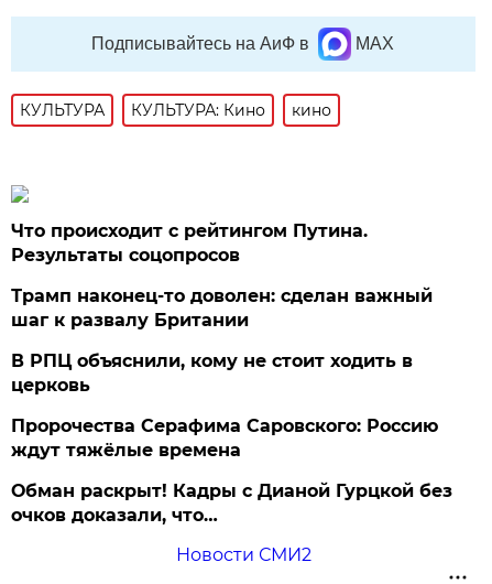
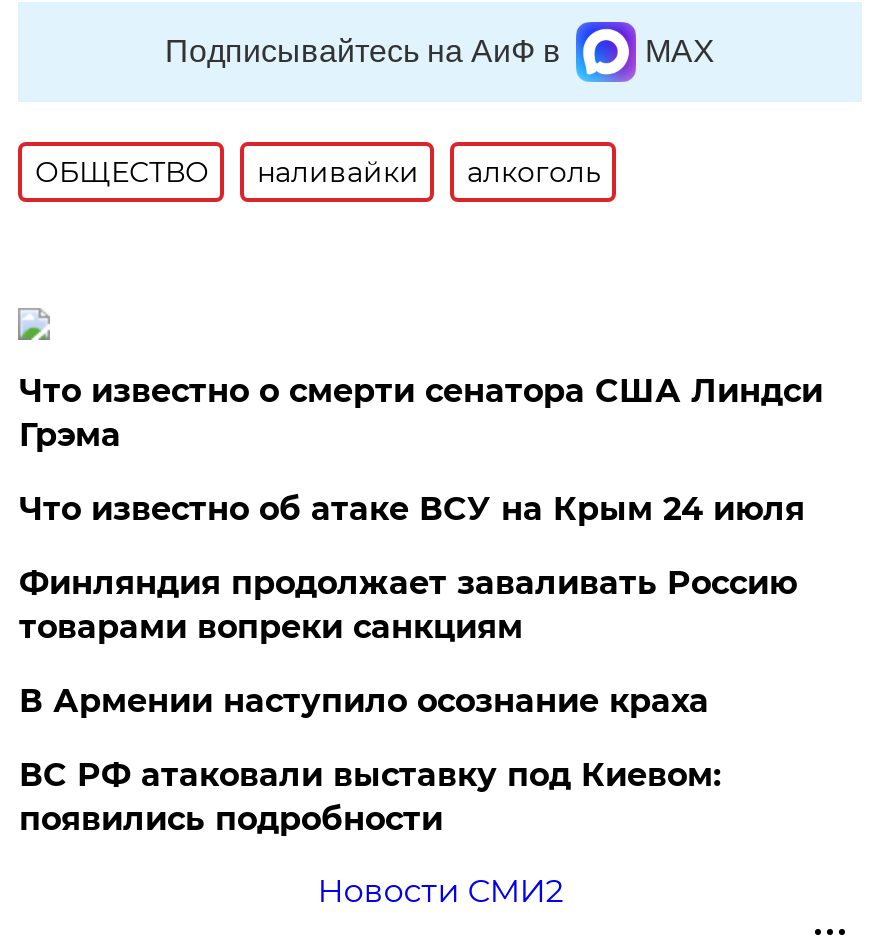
- КУЛЬТУРА
- КУЛЬТУРА: Кино
- кино
+ ОБЩЕСТВО
+ наливайки
+ алкоголь

- Что происходит с рейтингом Путина.
- Результаты соцопросов
+ Что известно о смерти сенатора США Линдси
+ Грэма

- Трамп наконец-то доволен: сделан важный
- шаг к развалу Британии
+ Что известно об атаке ВСУ на Крым 24 июля

- В РПЦ объяснили, кому не стоит ходить в
- церковь
+ Финляндия продолжает заваливать Россию
+ товарами вопреки санкциям

- Пророчества Серафима Саровского: Россию
- ждут тяжёлые времена
+ В Армении наступило осознание краха

- Обман раскрыт! Кадры с Дианой Гурцкой без
- очков доказали, что…
+ ВС РФ атаковали выставку под Киевом:
+ появились подробности
